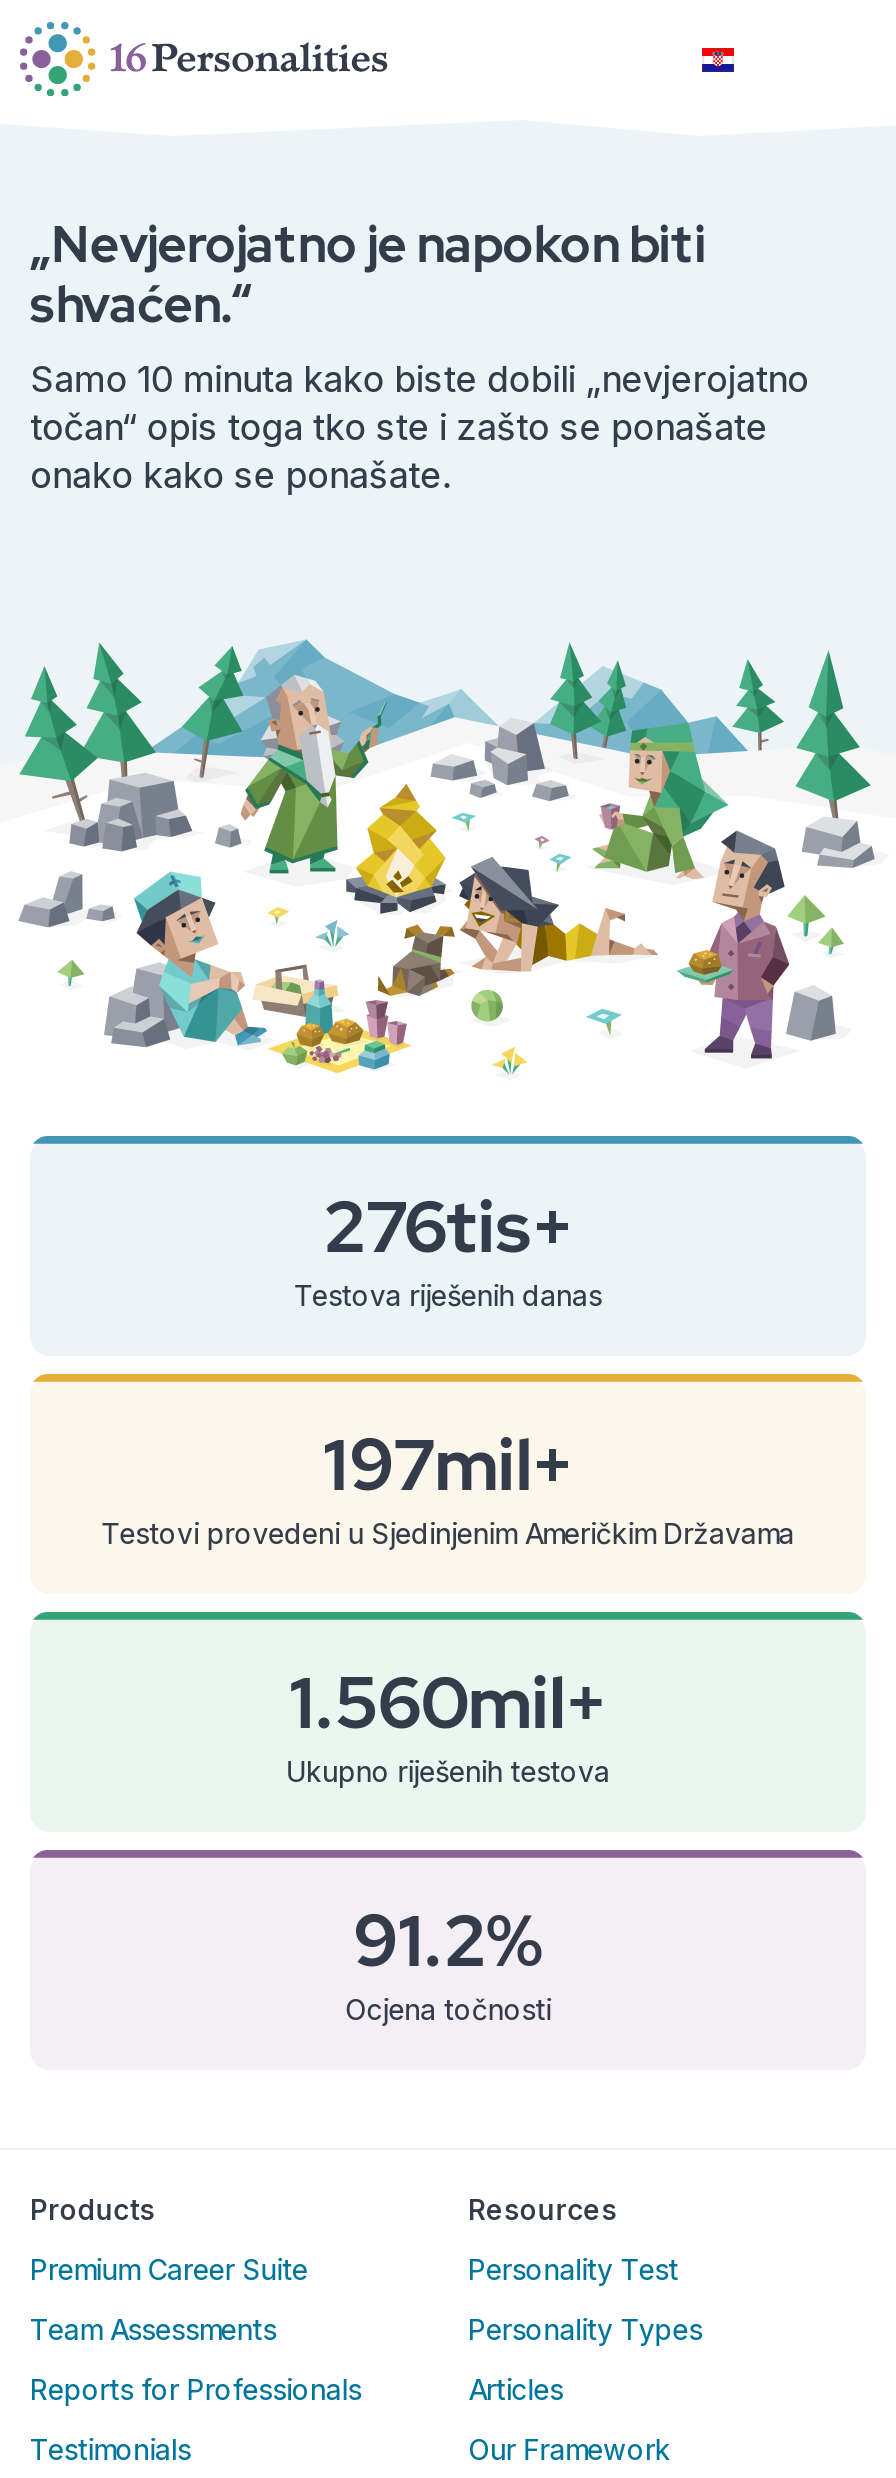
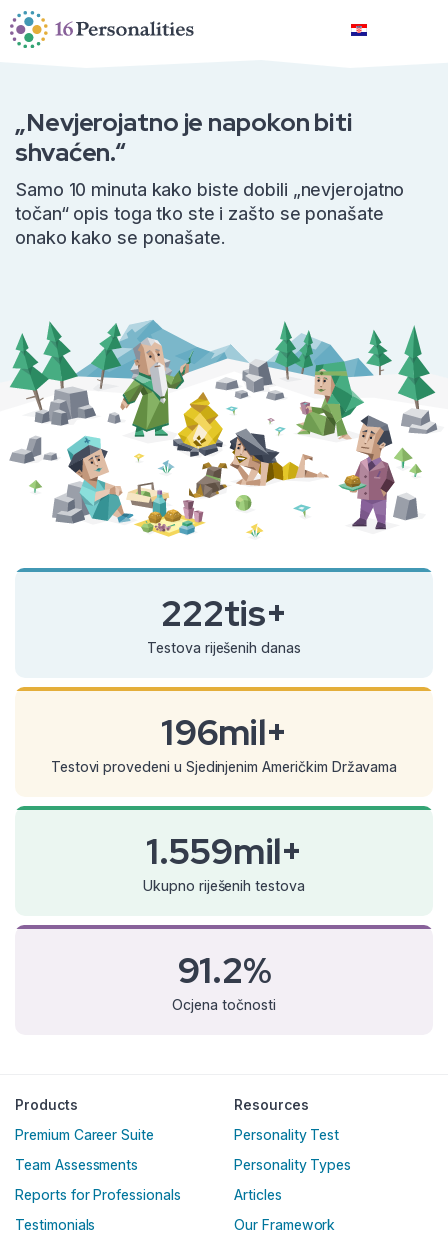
- 276tis+
+ 222tis+

- 197mil+
+ 196mil+

- 1.560mil+
+ 1.559mil+
